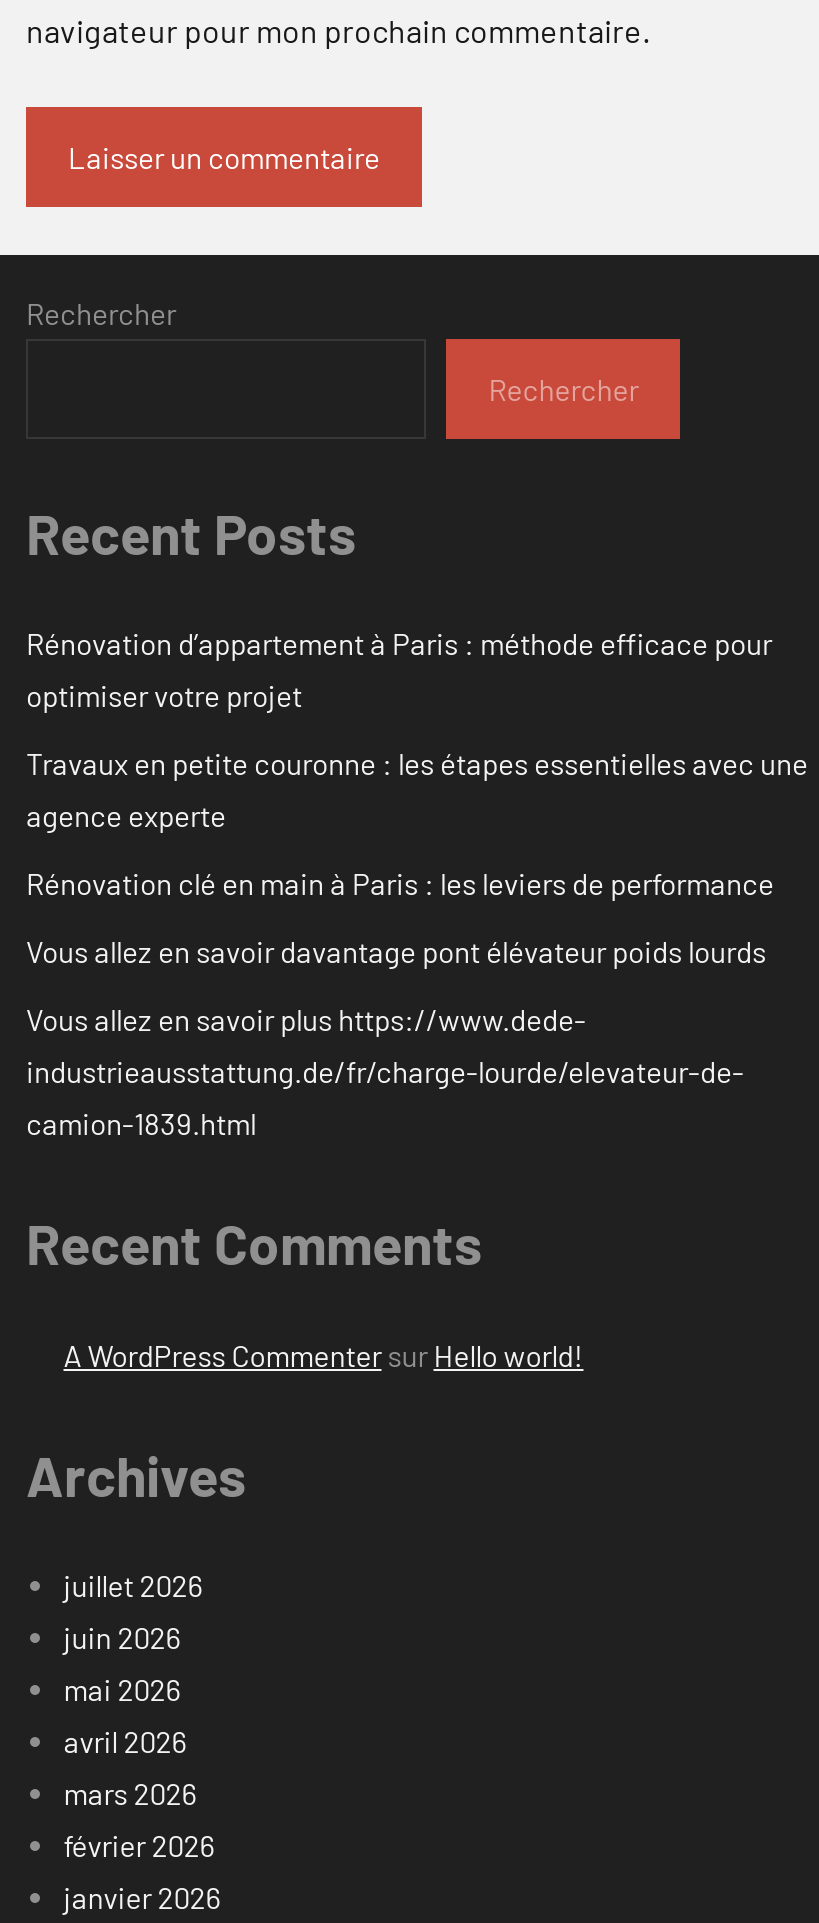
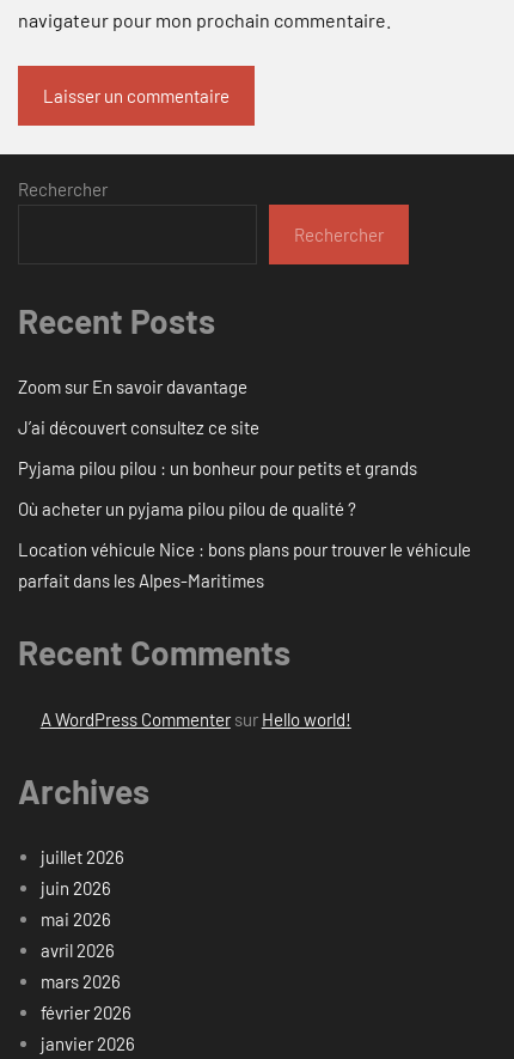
- Rénovation d’appartement à Paris : méthode efficace pour
- optimiser votre projet
+ Zoom sur En savoir davantage

- Travaux en petite couronne : les étapes essentielles avec une
- agence experte
+ J’ai découvert consultez ce site

- Rénovation clé en main à Paris : les leviers de performance
+ Pyjama pilou pilou : un bonheur pour petits et grands

- Vous allez en savoir davantage pont élévateur poids lourds
+ Où acheter un pyjama pilou pilou de qualité ?

- Vous allez en savoir plus https://www.dede-
- industrieausstattung.de/fr/charge-lourde/elevateur-de-
- camion-1839.html
+ Location véhicule Nice : bons plans pour trouver le véhicule
+ parfait dans les Alpes-Maritimes
